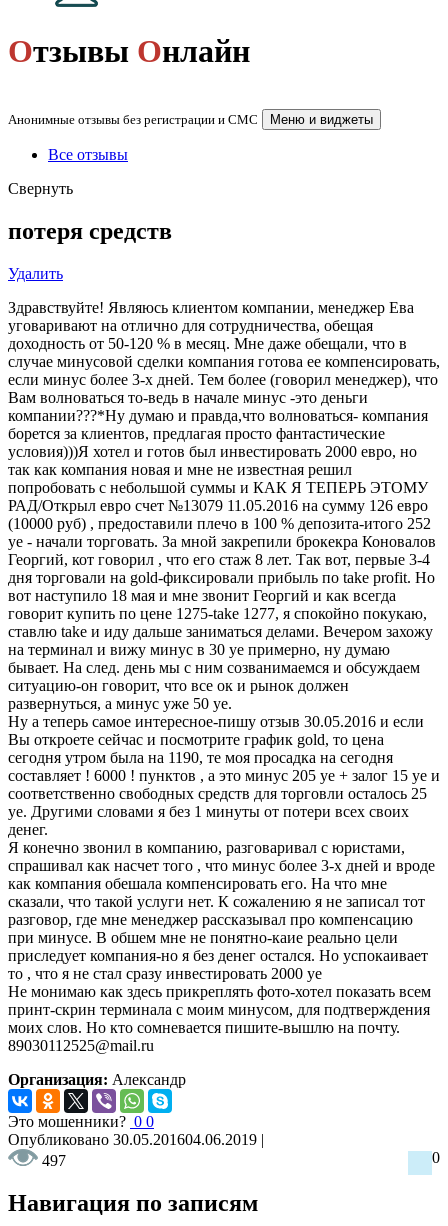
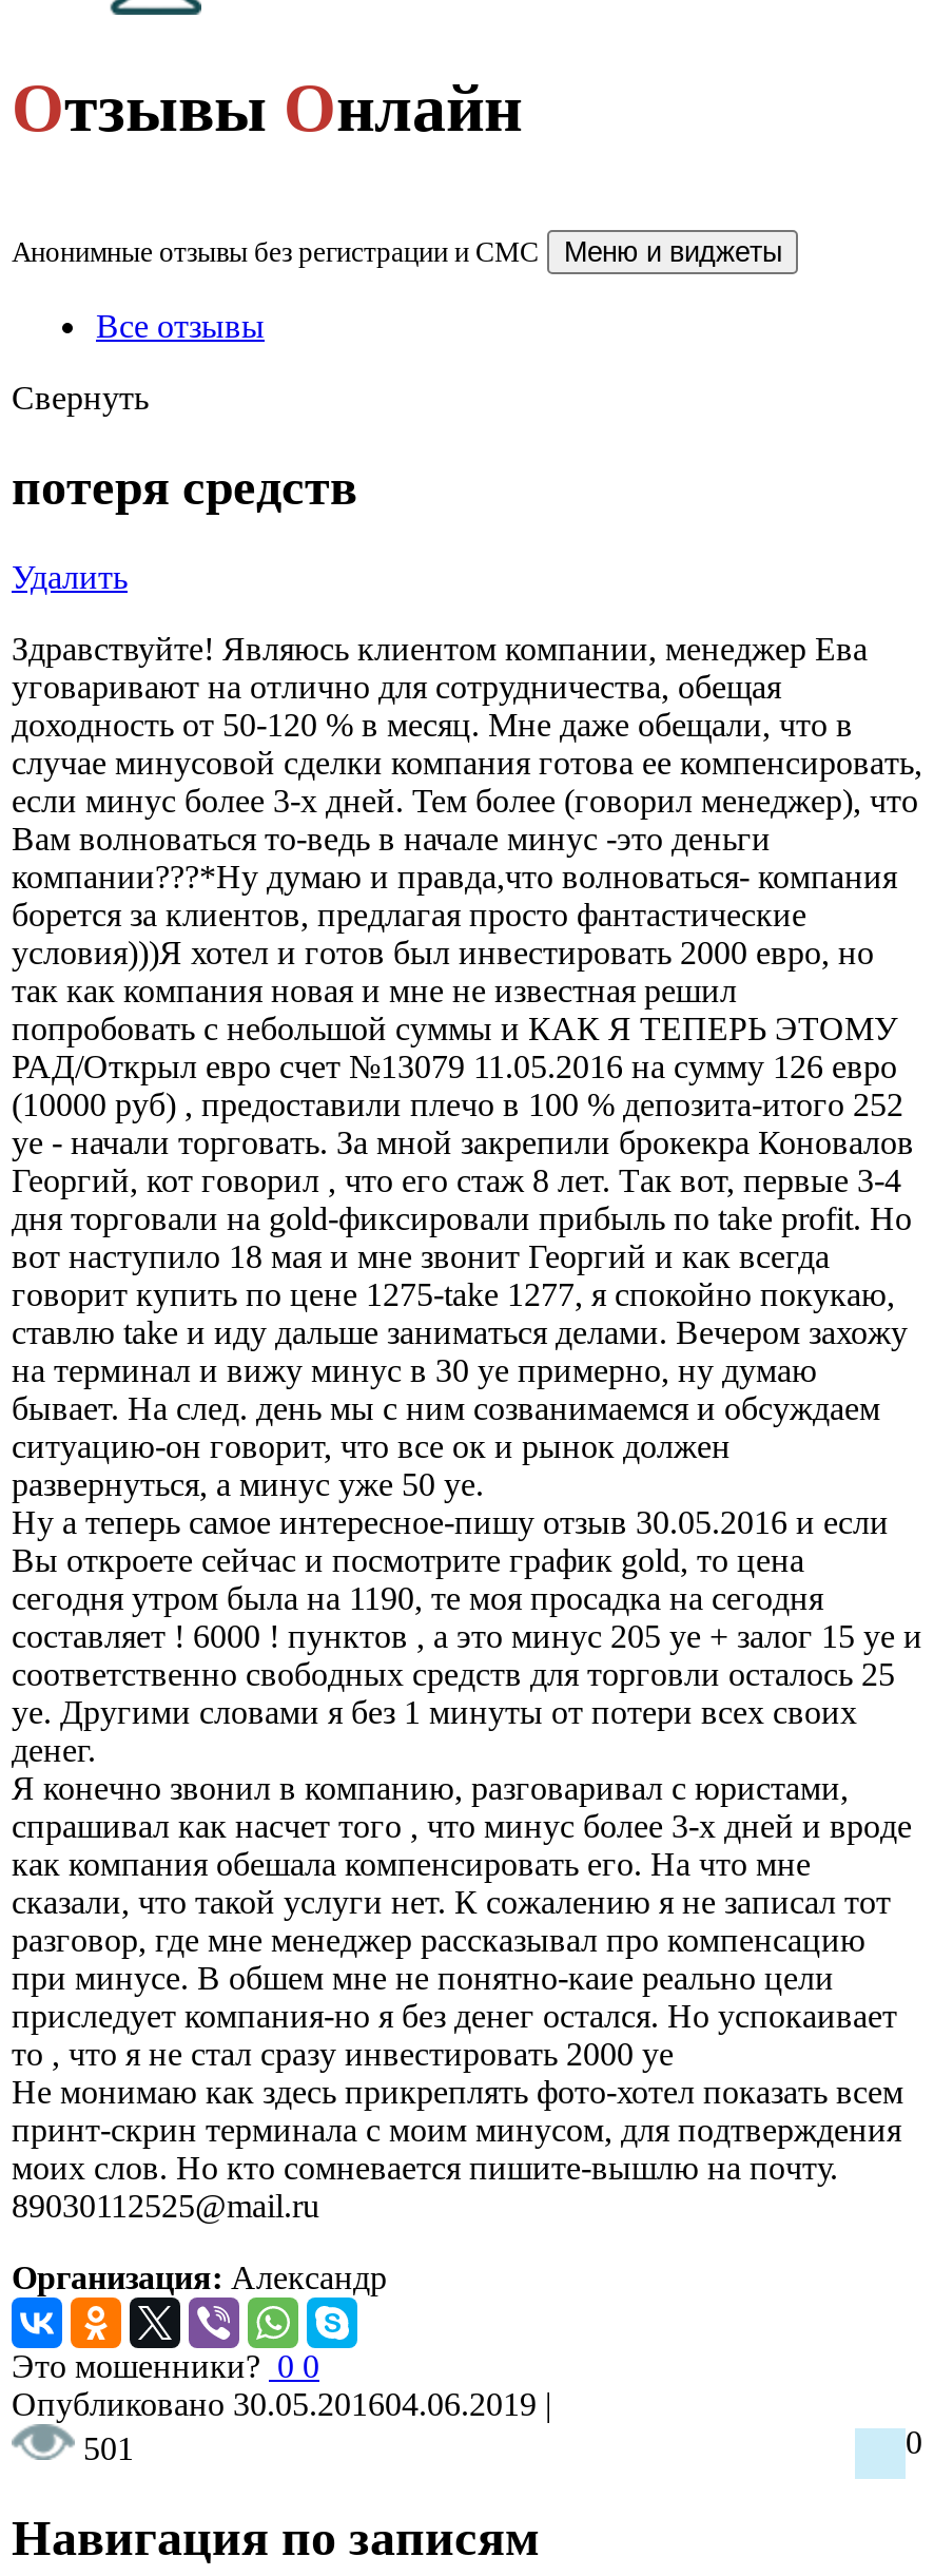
- 497
+ 501
